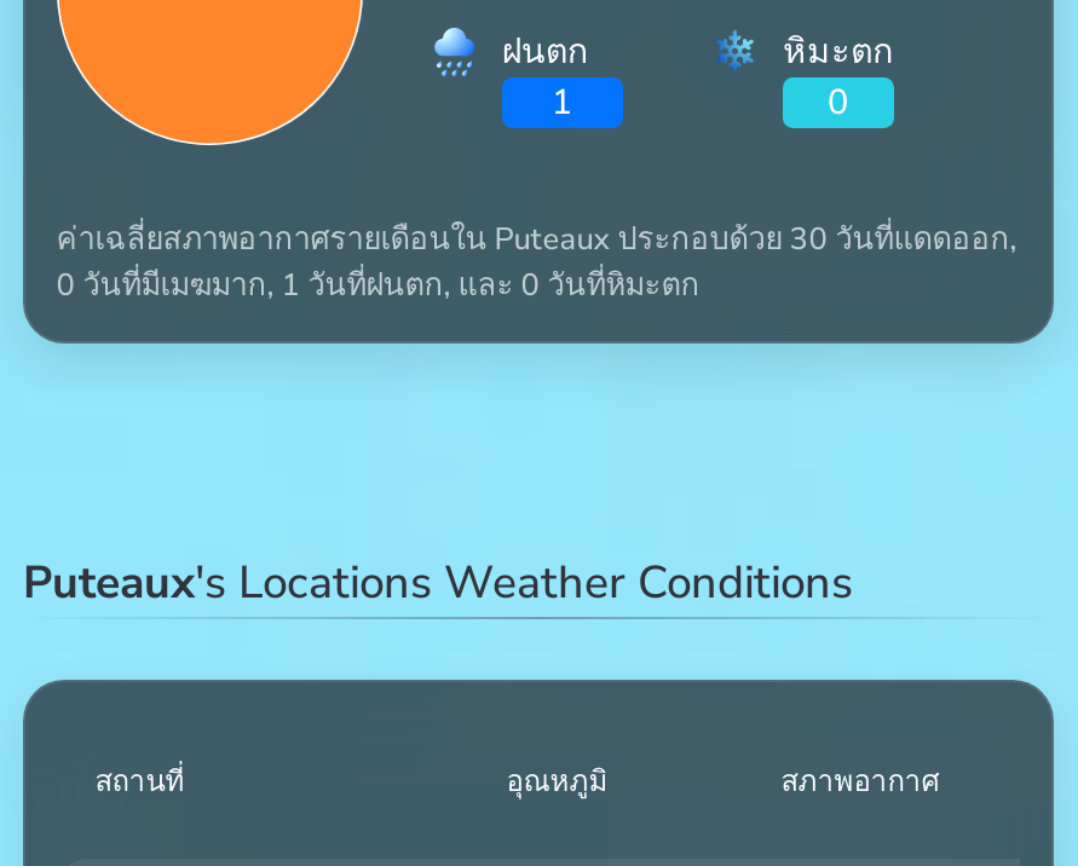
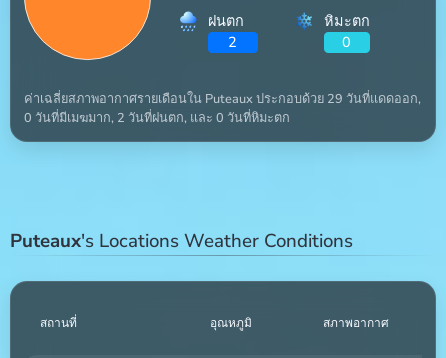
- 1
+ 2

- ค่าเฉลี่ยสภาพอากาศรายเดือนใน Puteaux ประกอบด้วย 30 วันที่แดดออก,
+ ค่าเฉลี่ยสภาพอากาศรายเดือนใน Puteaux ประกอบด้วย 29 วันที่แดดออก,

- 0 วันที่มีเมฆมาก, 1 วันที่ฝนตก, และ 0 วันที่หิมะตก
+ 0 วันที่มีเมฆมาก, 2 วันที่ฝนตก, และ 0 วันที่หิมะตก
